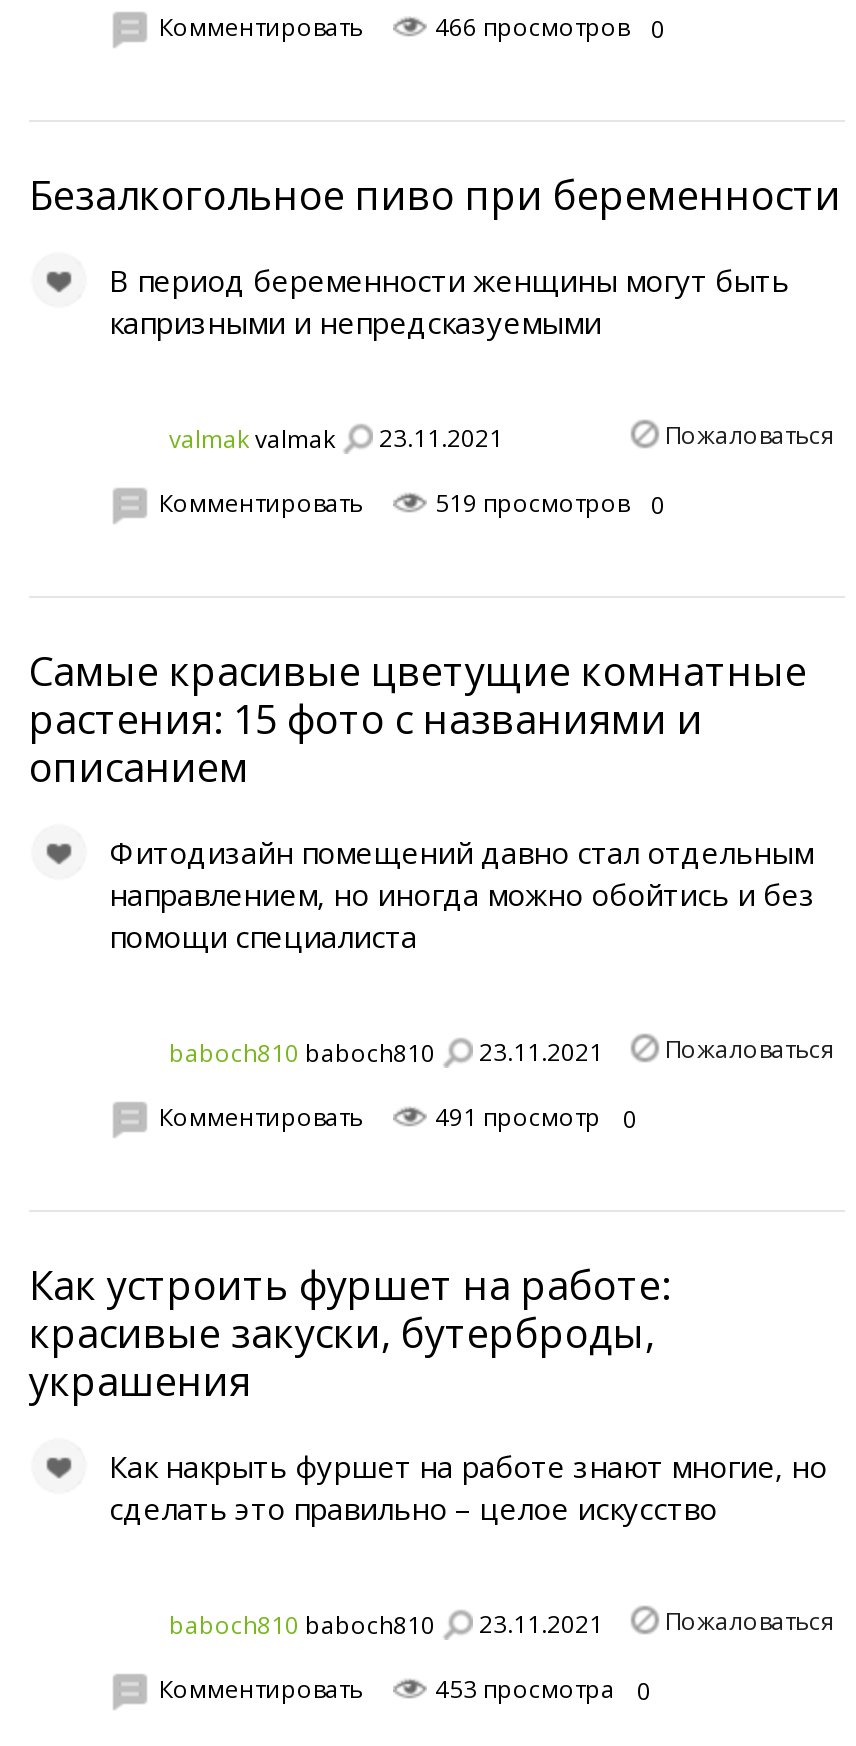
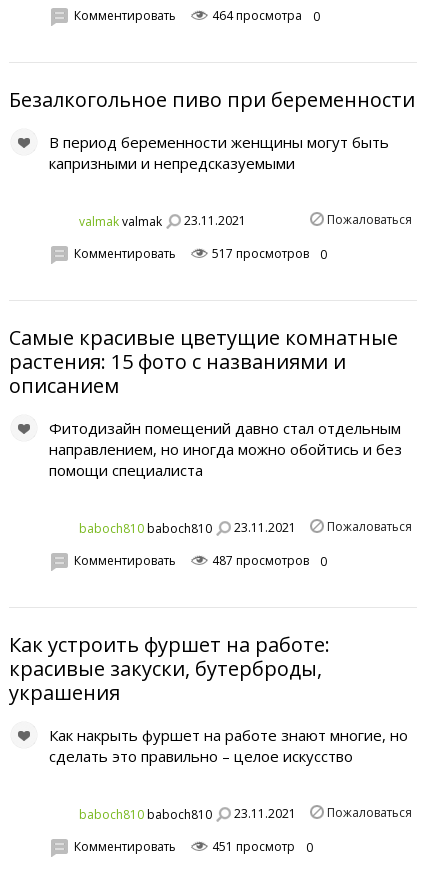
- Комментировать 466 просмотров 0
+ Комментировать 464 просмотра 0

- Комментировать 519 просмотров 0
+ Комментировать 517 просмотров 0

- Комментировать 491 просмотр 0
+ Комментировать 487 просмотров 0

- Комментировать 453 просмотра 0
+ Комментировать 451 просмотр 0
